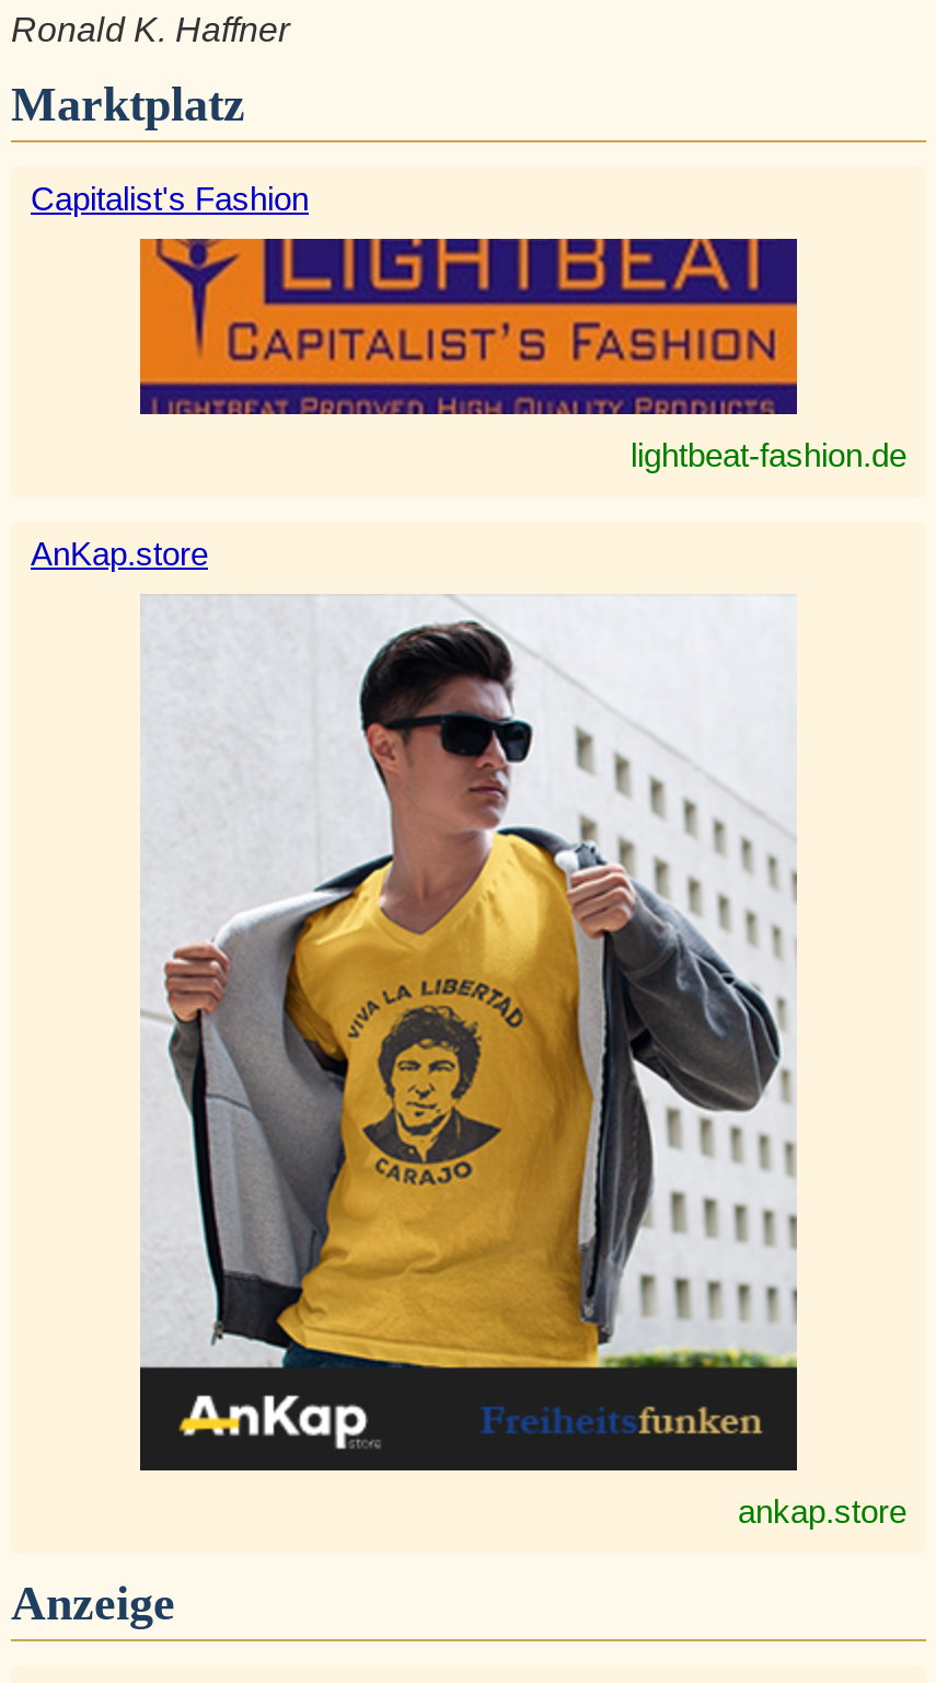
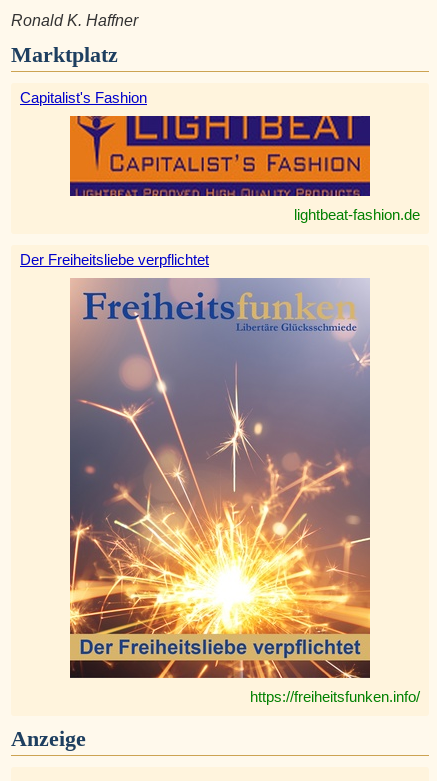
- AnKap.store
+ Der Freiheitsliebe verpflichtet

- [image]
- ankap.store
+ [image]
+ https://freiheitsfunken.info/
